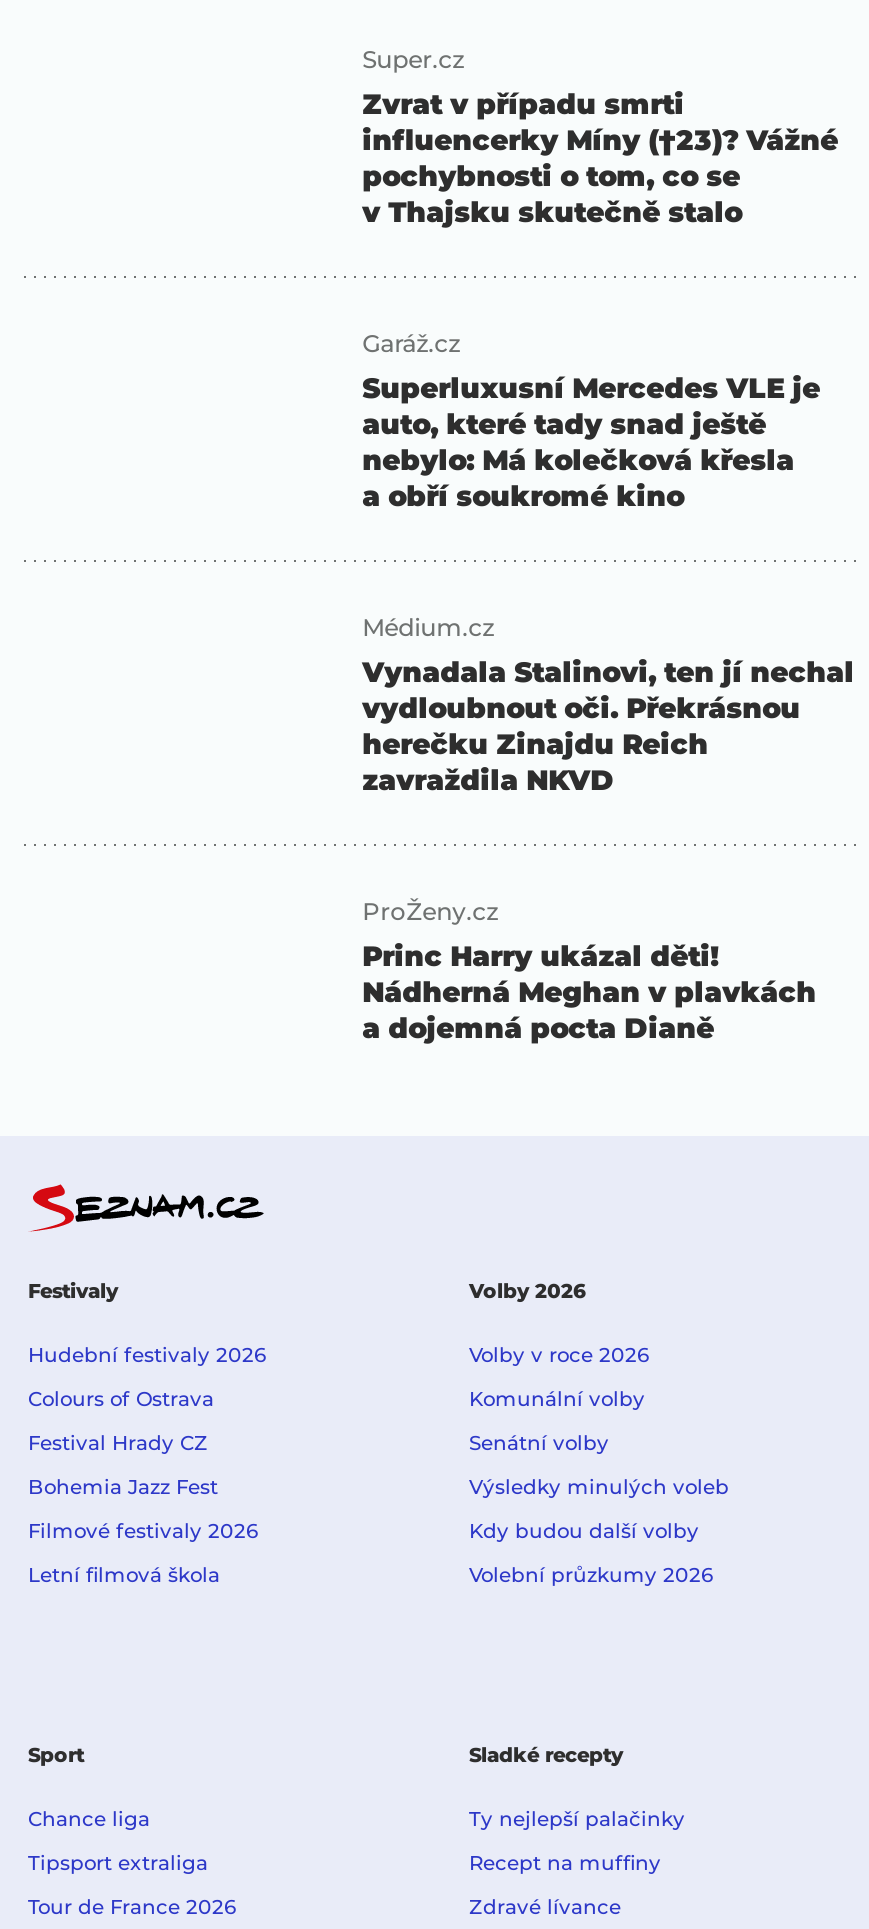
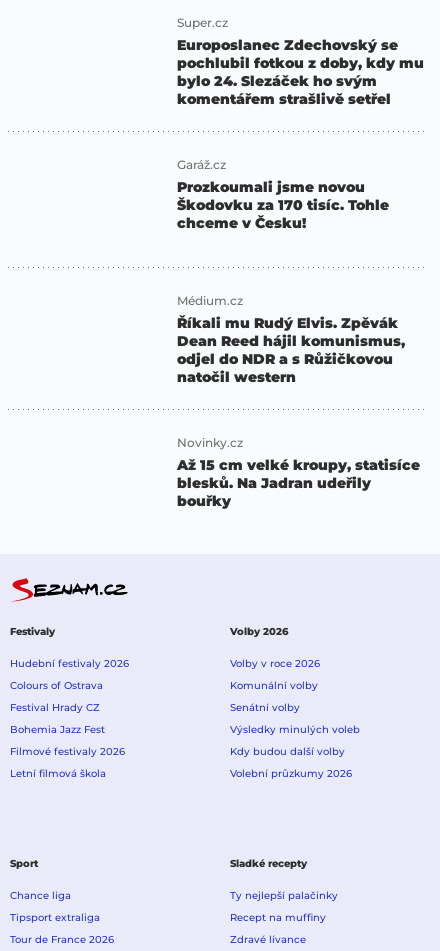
- Zvrat v případu smrti
- influencerky Míny (†23)? Vážné
- pochybnosti o tom, co se
- v Thajsku skutečně stalo
+ Europoslanec Zdechovský se
+ pochlubil fotkou z doby, kdy mu
+ bylo 24. Slezáček ho svým
+ komentářem strašlivě setřel

- Superluxusní Mercedes VLE je
- auto, které tady snad ještě
- nebylo: Má kolečková křesla
- a obří soukromé kino
+ Prozkoumali jsme novou
+ Škodovku za 170 tisíc. Tohle
+ chceme v Česku!

- Vynadala Stalinovi, ten jí nechal
- vydloubnout oči. Překrásnou
- herečku Zinajdu Reich
- zavraždila NKVD
+ Říkali mu Rudý Elvis. Zpěvák
+ Dean Reed hájil komunismus,
+ odjel do NDR a s Růžičkovou
+ natočil western

- ProŽeny.cz
- Princ Harry ukázal děti!
- Nádherná Meghan v plavkách
- a dojemná pocta Dianě
+ Novinky.cz
+ Až 15 cm velké kroupy, statisíce
+ blesků. Na Jadran udeřily
+ bouřky
